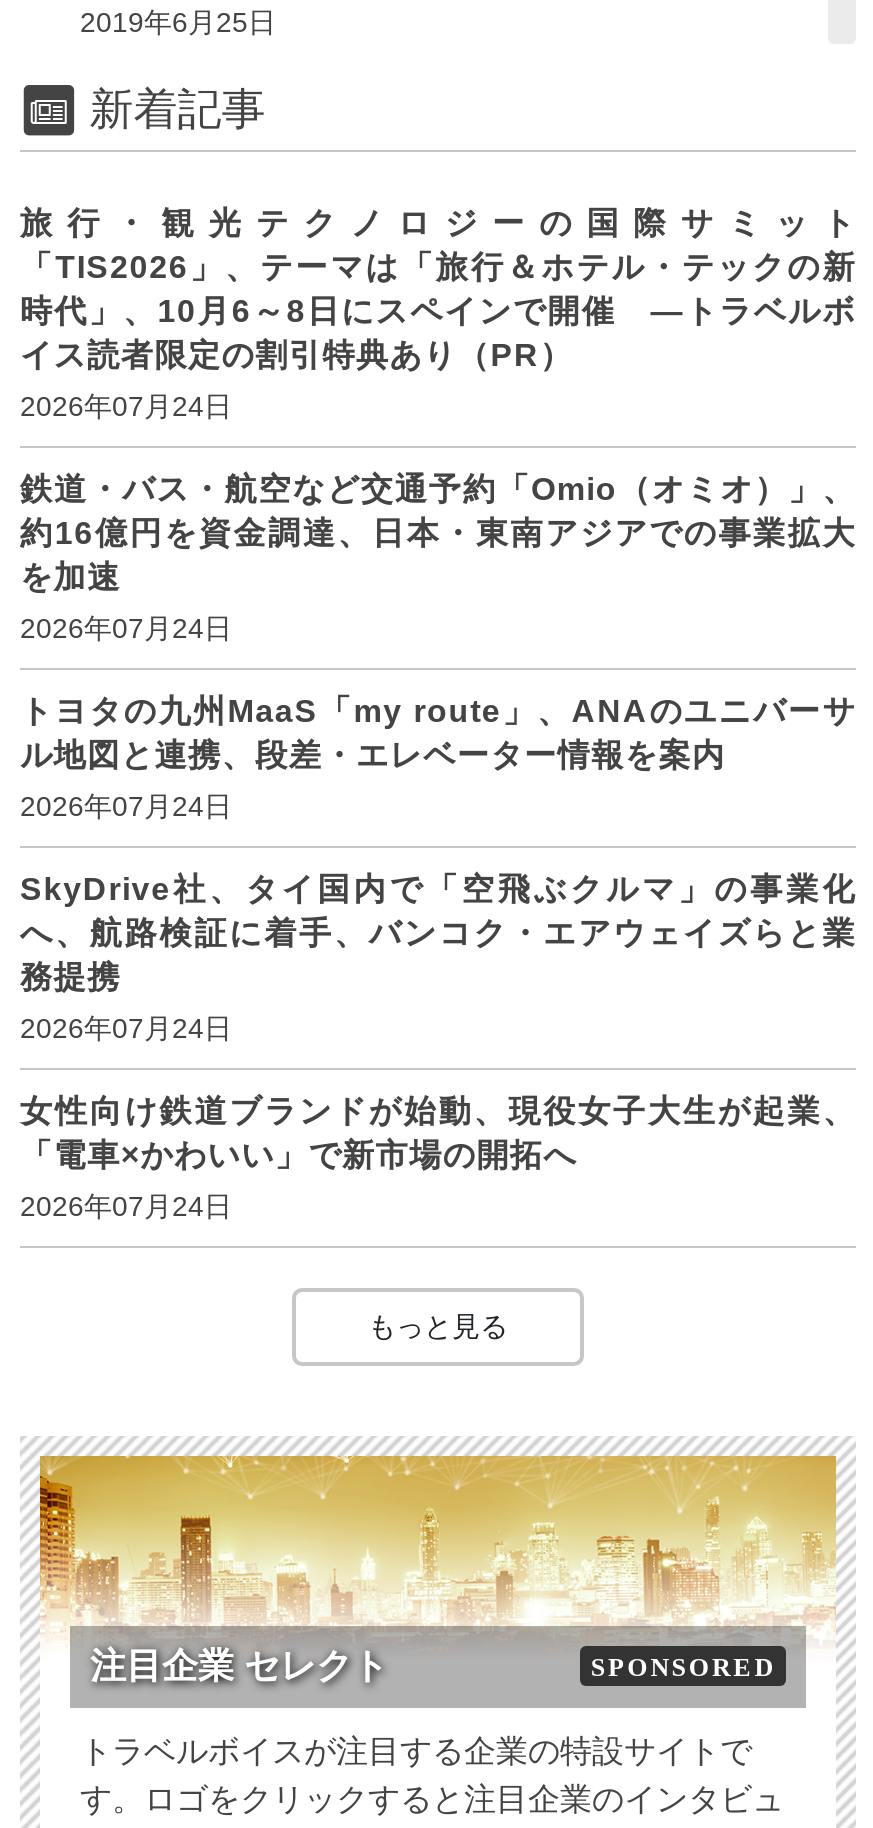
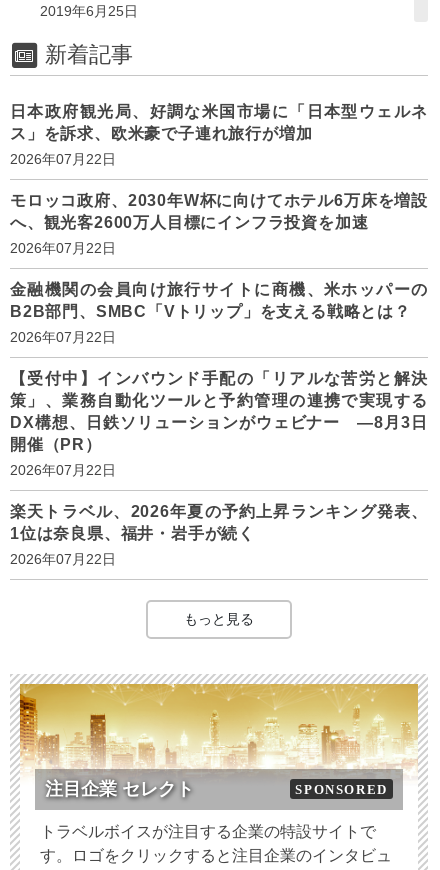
- 旅行・観光テクノロジーの国際サミット
- 「TIS2026」、テーマは「旅行＆ホテル・テックの新
- 時代」、10月6～8日にスペインで開催 ―トラベルボ
- イス読者限定の割引特典あり（PR）
+ 日本政府観光局、好調な米国市場に「日本型ウェルネ
+ ス」を訴求、欧米豪で子連れ旅行が増加

- 2026年07月24日
+ 2026年07月22日

- 鉄道・バス・航空など交通予約「Omio（オミオ）」、
- 約16億円を資金調達、日本・東南アジアでの事業拡大
- を加速
+ モロッコ政府、2030年W杯に向けてホテル6万床を増設
+ へ、観光客2600万人目標にインフラ投資を加速

- 2026年07月24日
+ 2026年07月22日

- トヨタの九州MaaS「my route」、ANAのユニバーサ
- ル地図と連携、段差・エレベーター情報を案内
+ 金融機関の会員向け旅行サイトに商機、米ホッパーの
+ B2B部門、SMBC「Vトリップ」を支える戦略とは？

- 2026年07月24日
+ 2026年07月22日

- SkyDrive社、タイ国内で「空飛ぶクルマ」の事業化
- へ、航路検証に着手、バンコク・エアウェイズらと業
- 務提携
+ 【受付中】インバウンド手配の「リアルな苦労と解決
+ 策」、業務自動化ツールと予約管理の連携で実現する
+ DX構想、日鉄ソリューションがウェビナー ―8月3日
+ 開催（PR）

- 2026年07月24日
+ 2026年07月22日

- 女性向け鉄道ブランドが始動、現役女子大生が起業、
- 「電車×かわいい」で新市場の開拓へ
+ 楽天トラベル、2026年夏の予約上昇ランキング発表、
+ 1位は奈良県、福井・岩手が続く

- 2026年07月24日
+ 2026年07月22日
